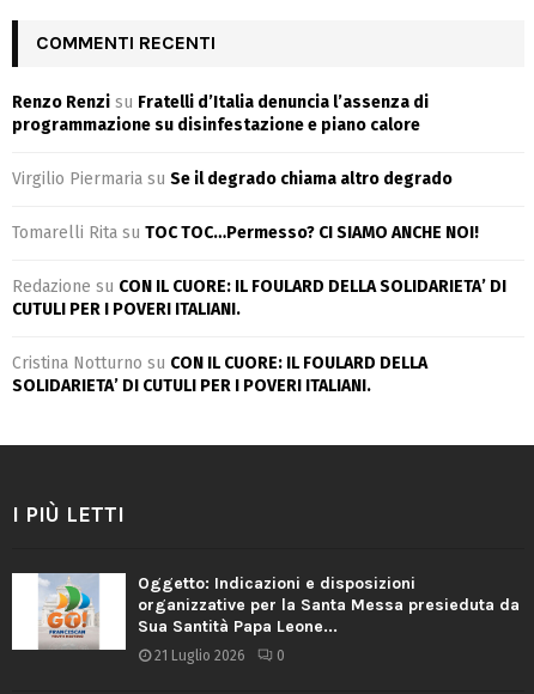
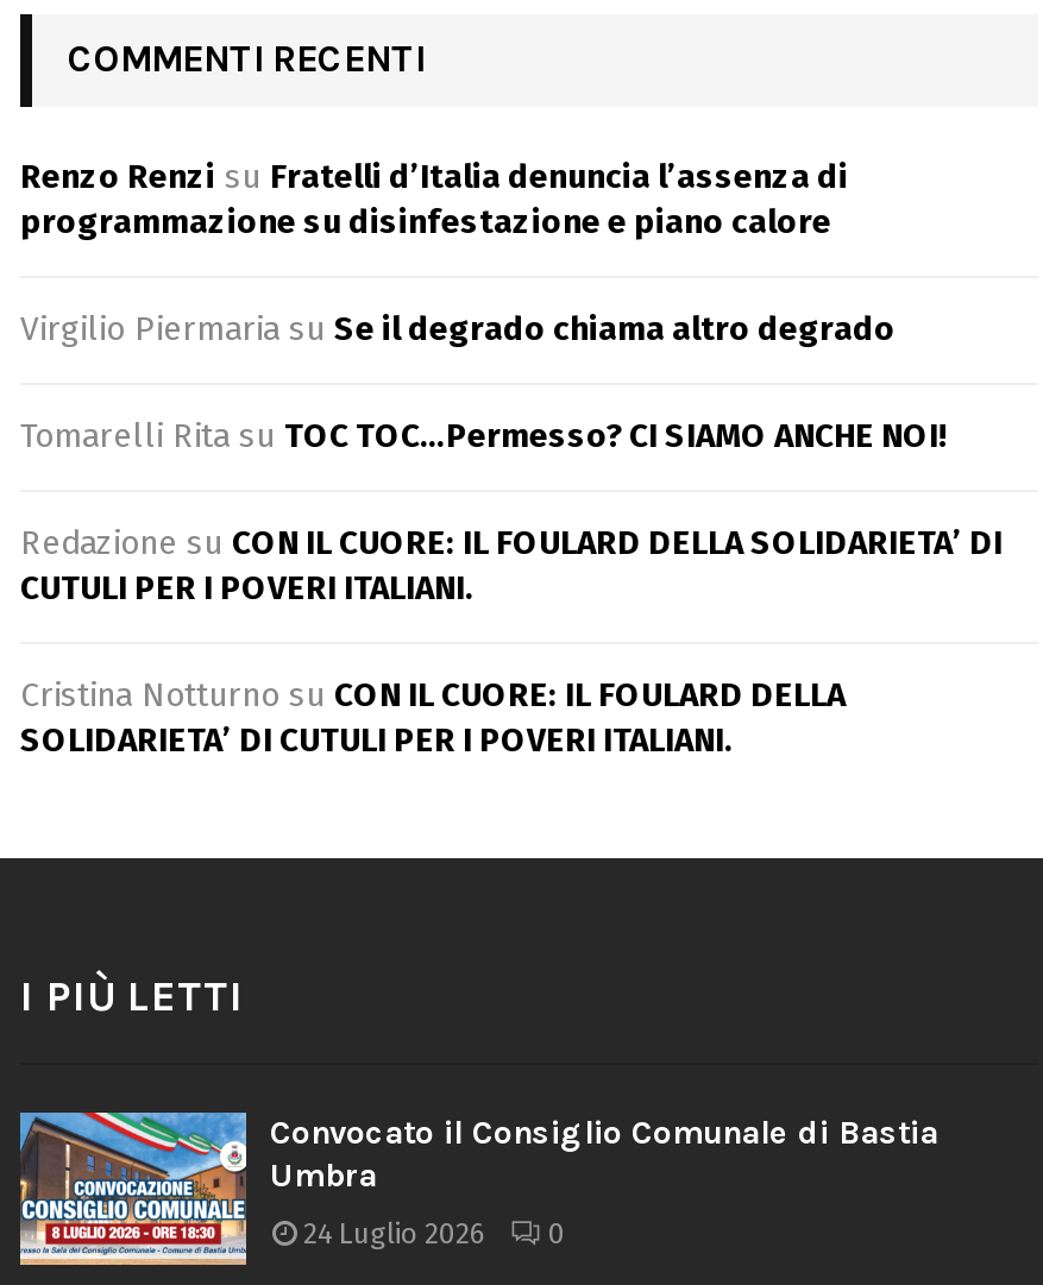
- [image]
- Oggetto: Indicazioni e disposizioni
- organizzative per la Santa Messa presieduta da
- Sua Santità Papa Leone...
+ [image]
+ Convocato il Consiglio Comunale di Bastia
+ Umbra

- 21 Luglio 2026 0
+ 24 Luglio 2026 0
